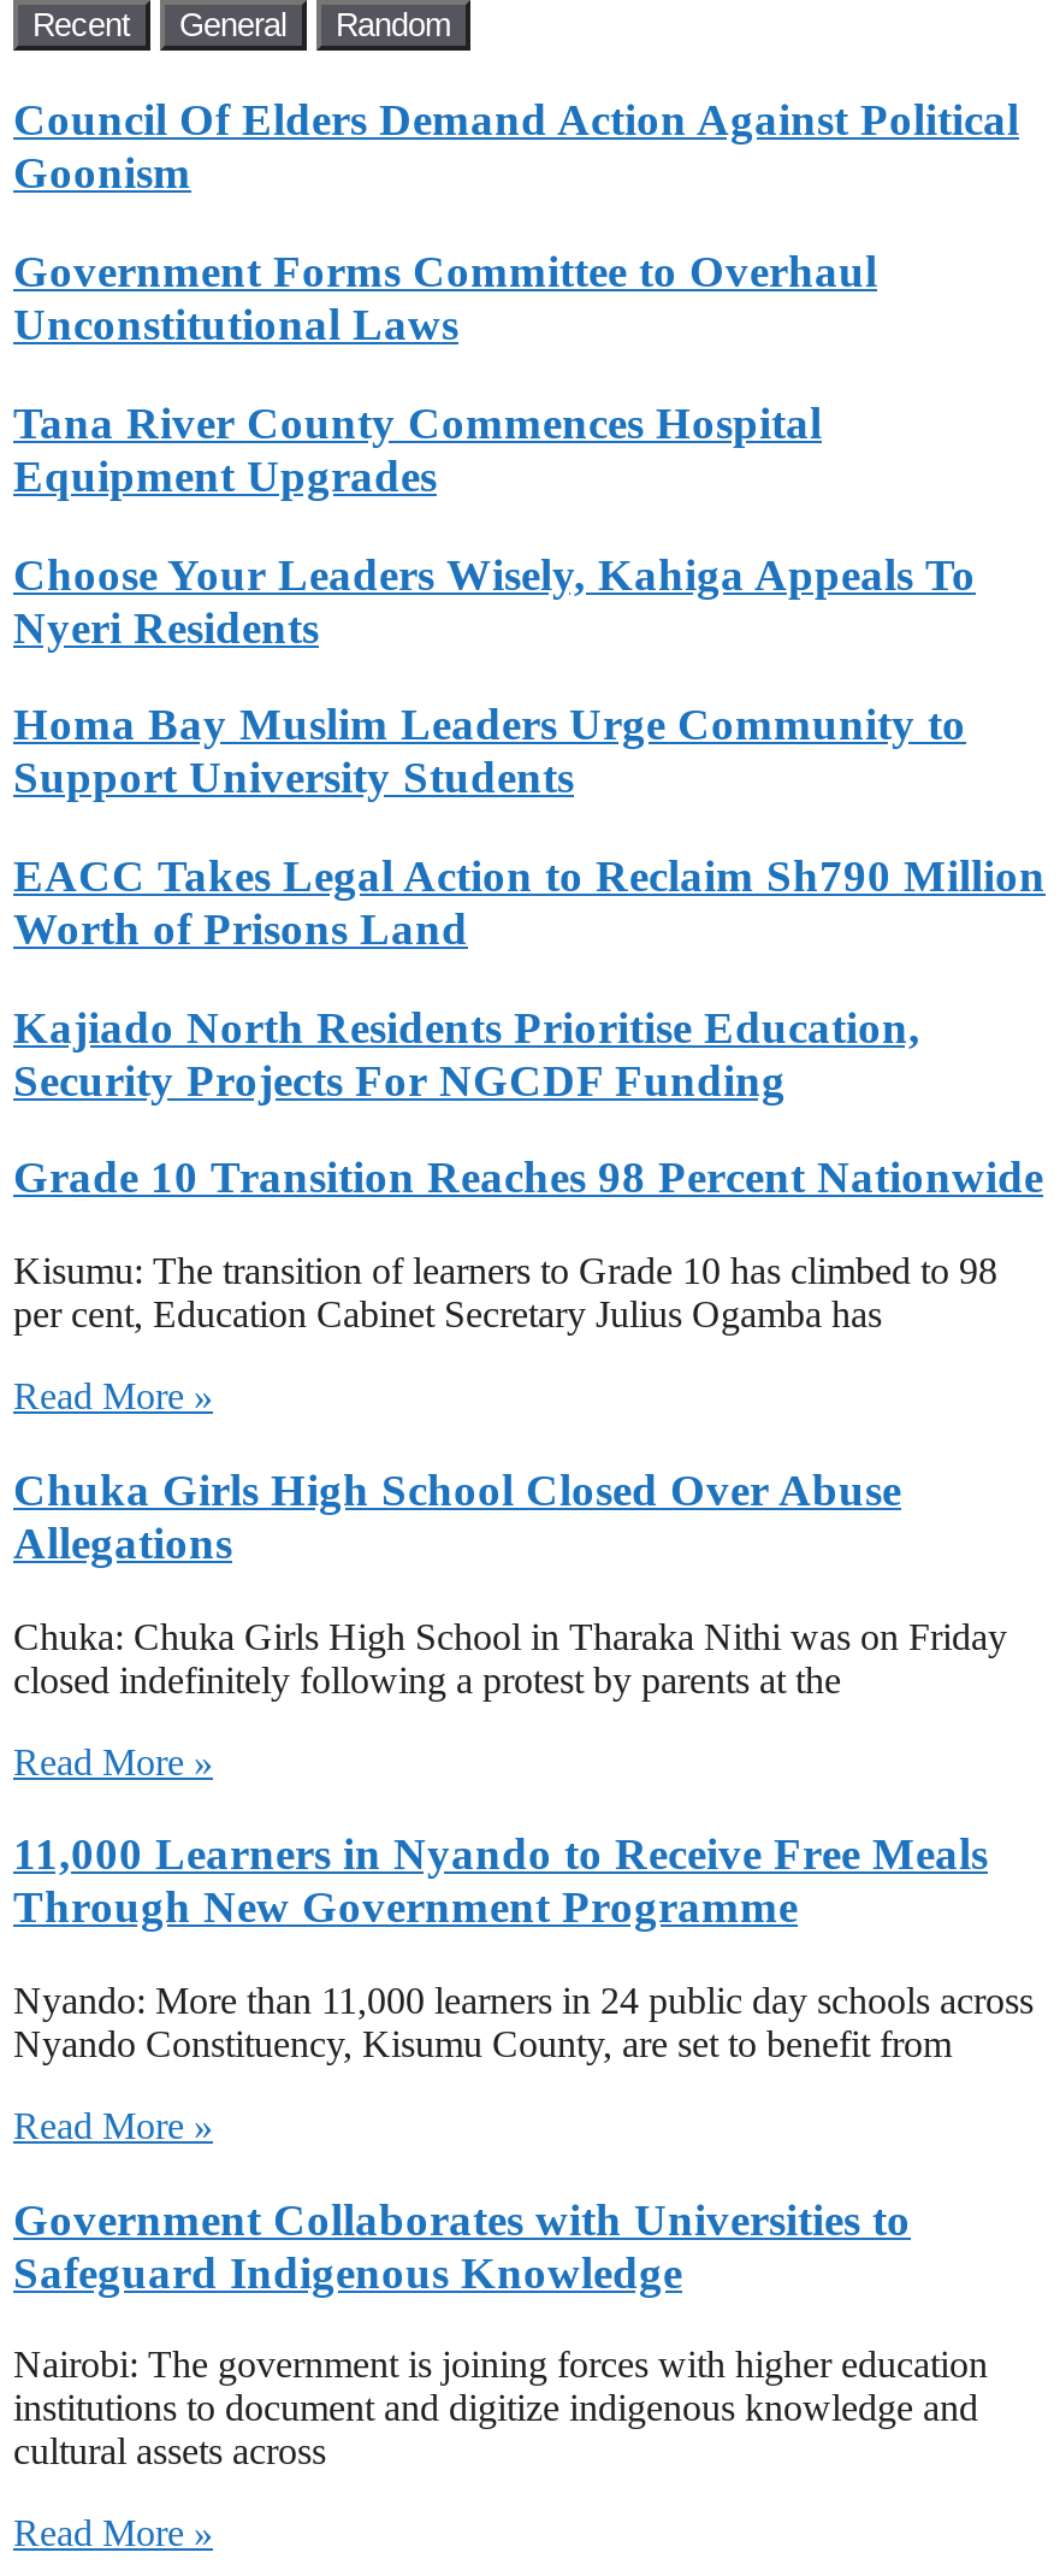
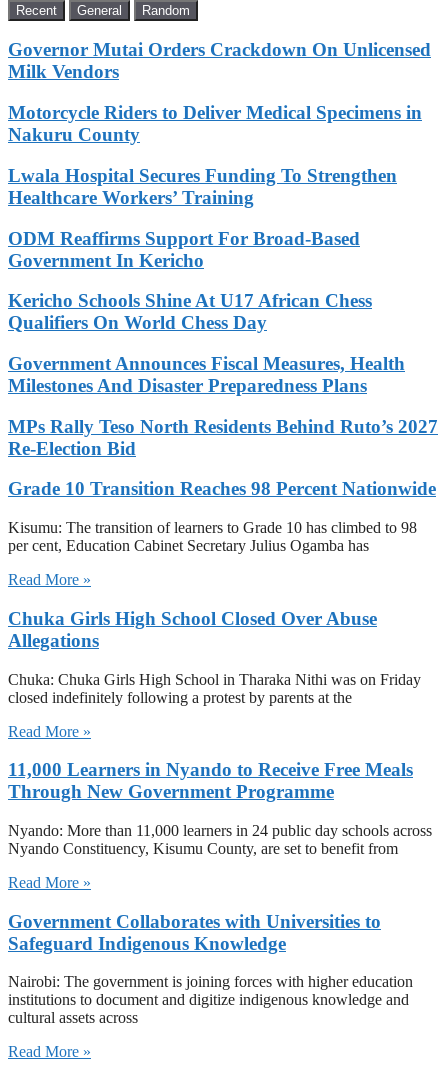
- Council Of Elders Demand Action Against Political
- Goonism
+ Governor Mutai Orders Crackdown On Unlicensed
+ Milk Vendors

- Government Forms Committee to Overhaul
- Unconstitutional Laws
+ Motorcycle Riders to Deliver Medical Specimens in
+ Nakuru County

- Tana River County Commences Hospital
- Equipment Upgrades
+ Lwala Hospital Secures Funding To Strengthen
+ Healthcare Workers’ Training

- Choose Your Leaders Wisely, Kahiga Appeals To
- Nyeri Residents
+ ODM Reaffirms Support For Broad-Based
+ Government In Kericho

- Homa Bay Muslim Leaders Urge Community to
- Support University Students
+ Kericho Schools Shine At U17 African Chess
+ Qualifiers On World Chess Day

- EACC Takes Legal Action to Reclaim Sh790 Million
- Worth of Prisons Land
+ Government Announces Fiscal Measures, Health
+ Milestones And Disaster Preparedness Plans

- Kajiado North Residents Prioritise Education,
- Security Projects For NGCDF Funding
+ MPs Rally Teso North Residents Behind Ruto’s 2027
+ Re-Election Bid
